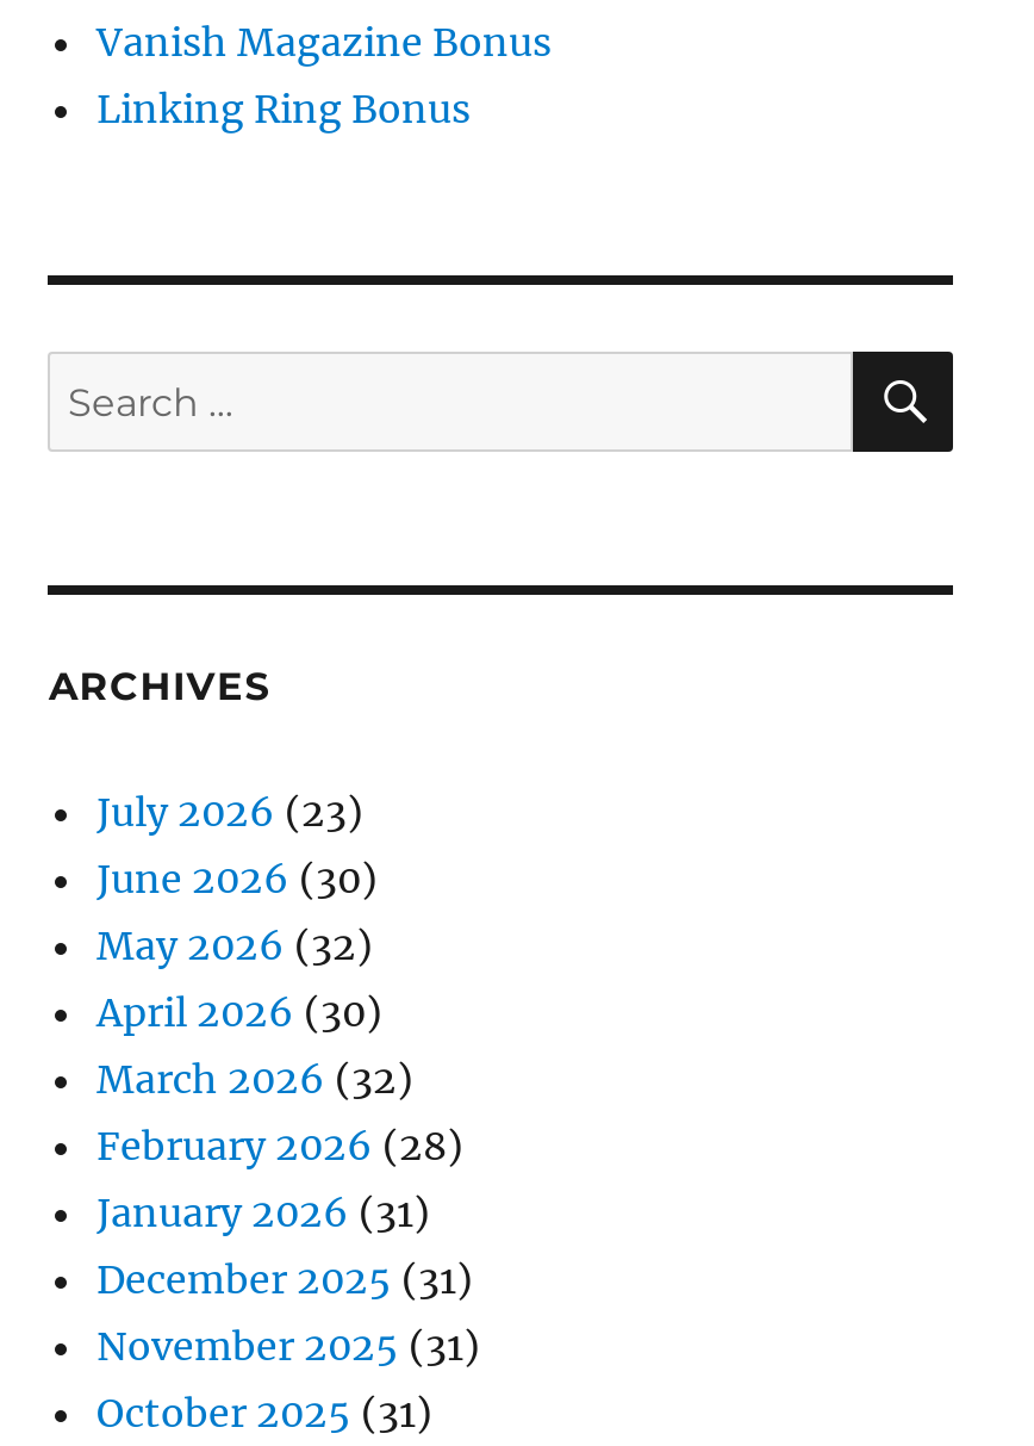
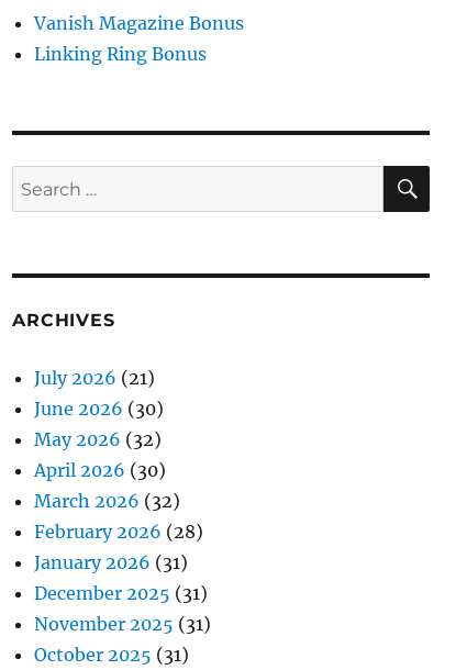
- July 2026 (23)
+ July 2026 (21)
